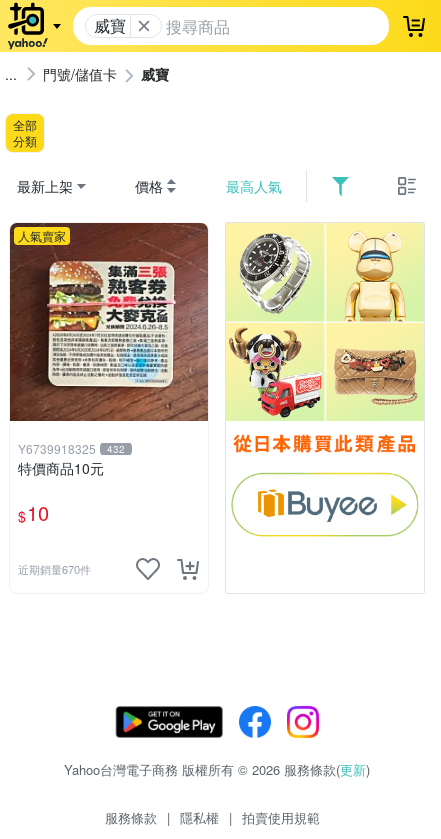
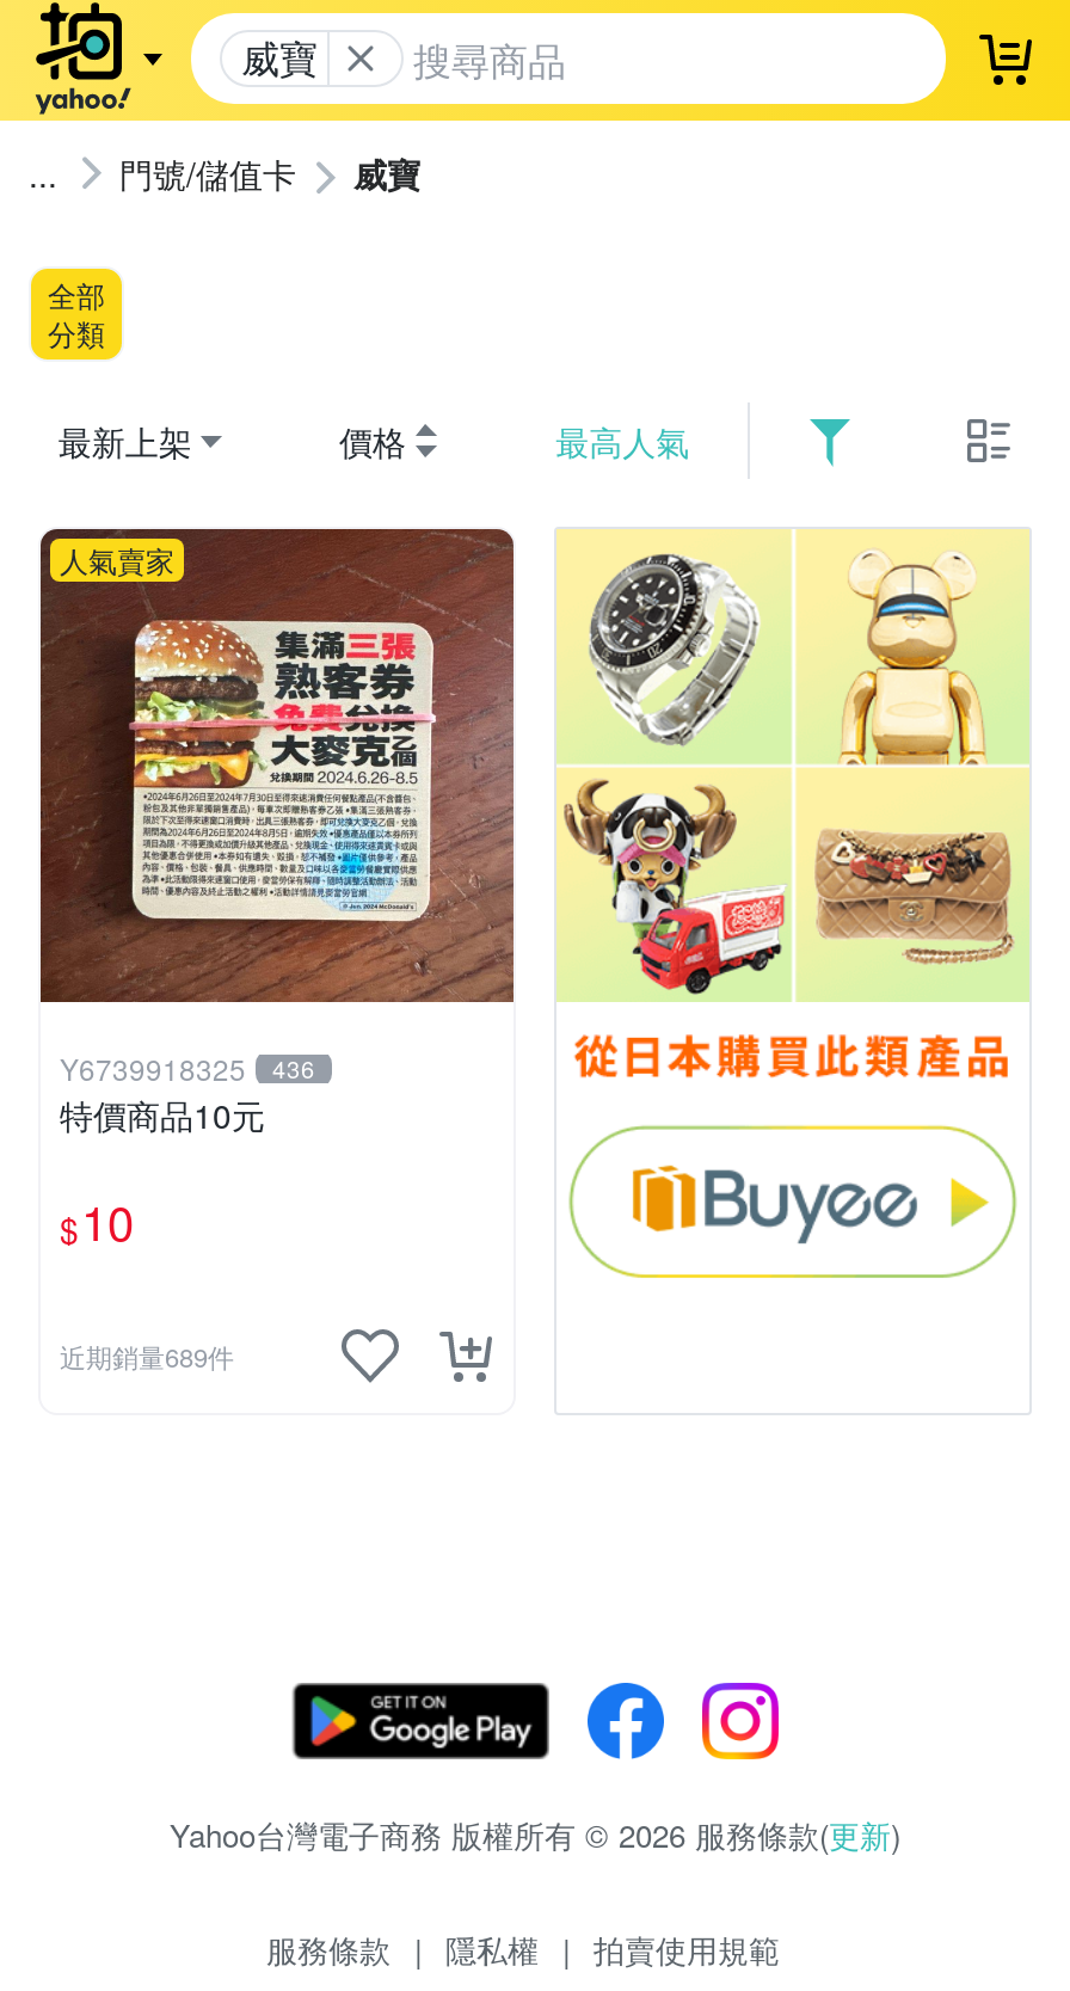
- Y6739918325 432
+ Y6739918325 436

- 近期銷量670件
+ 近期銷量689件
